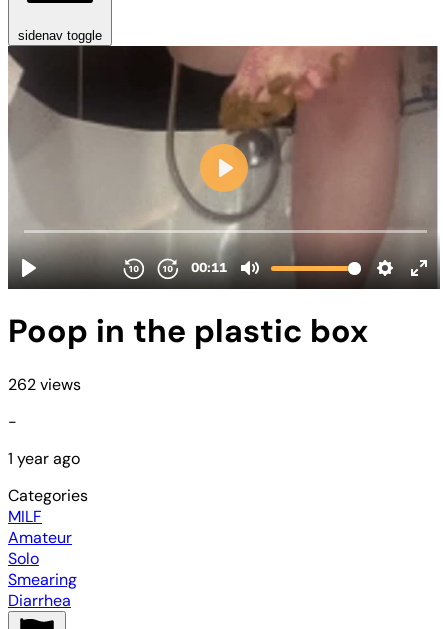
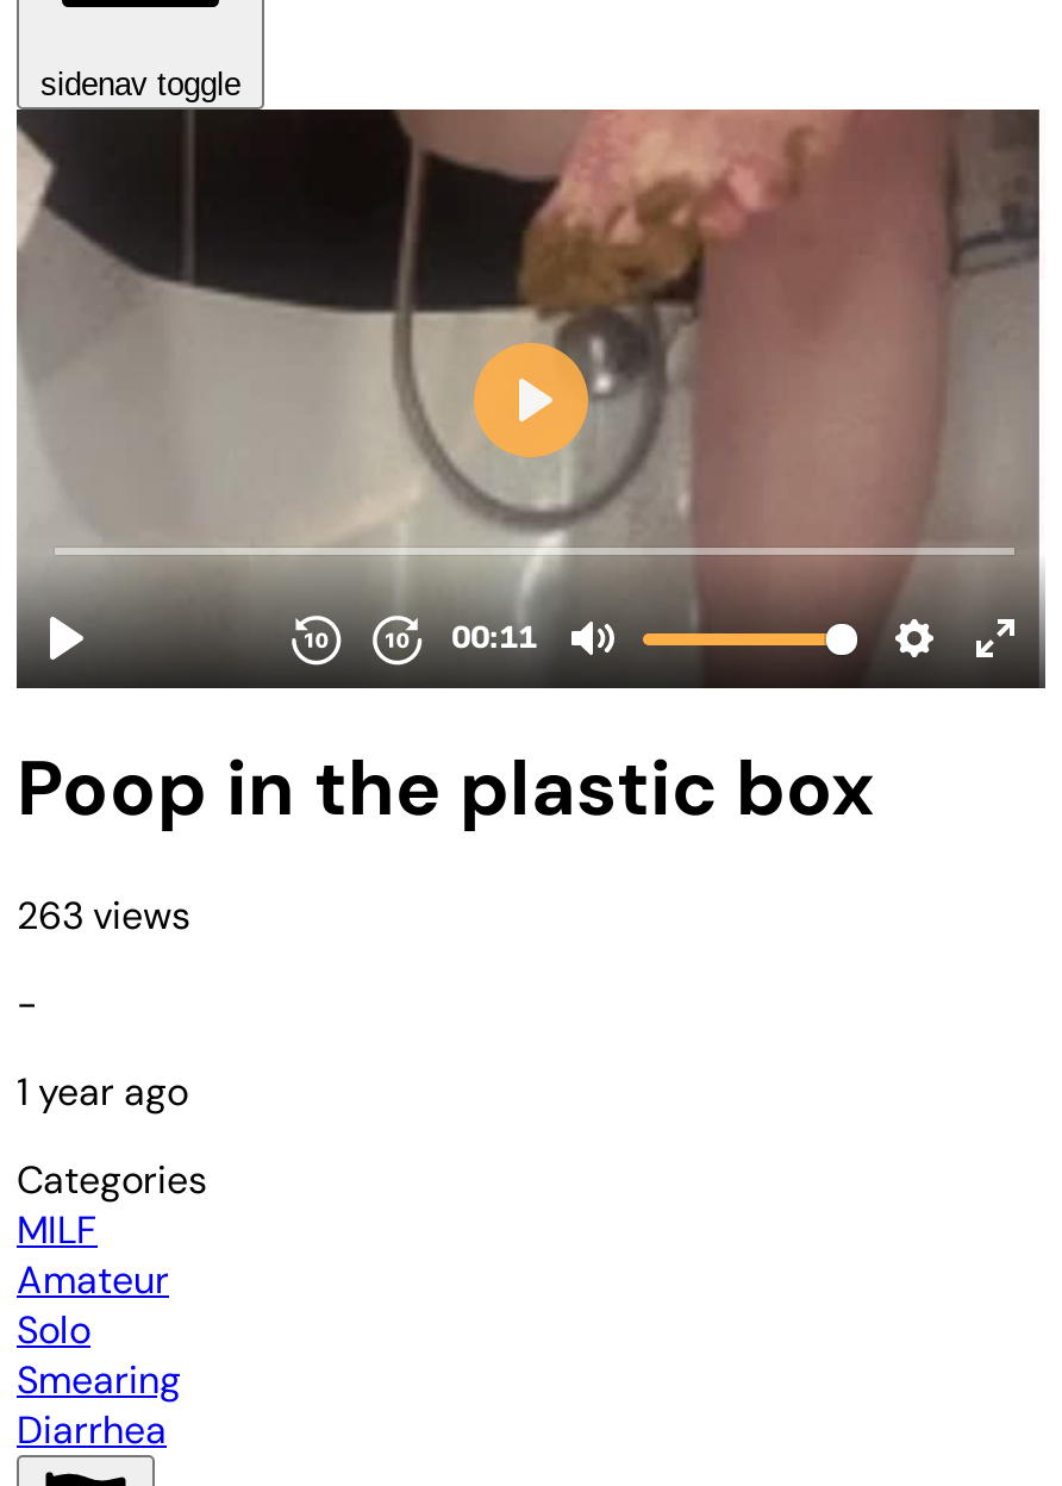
- 262 views
+ 263 views
